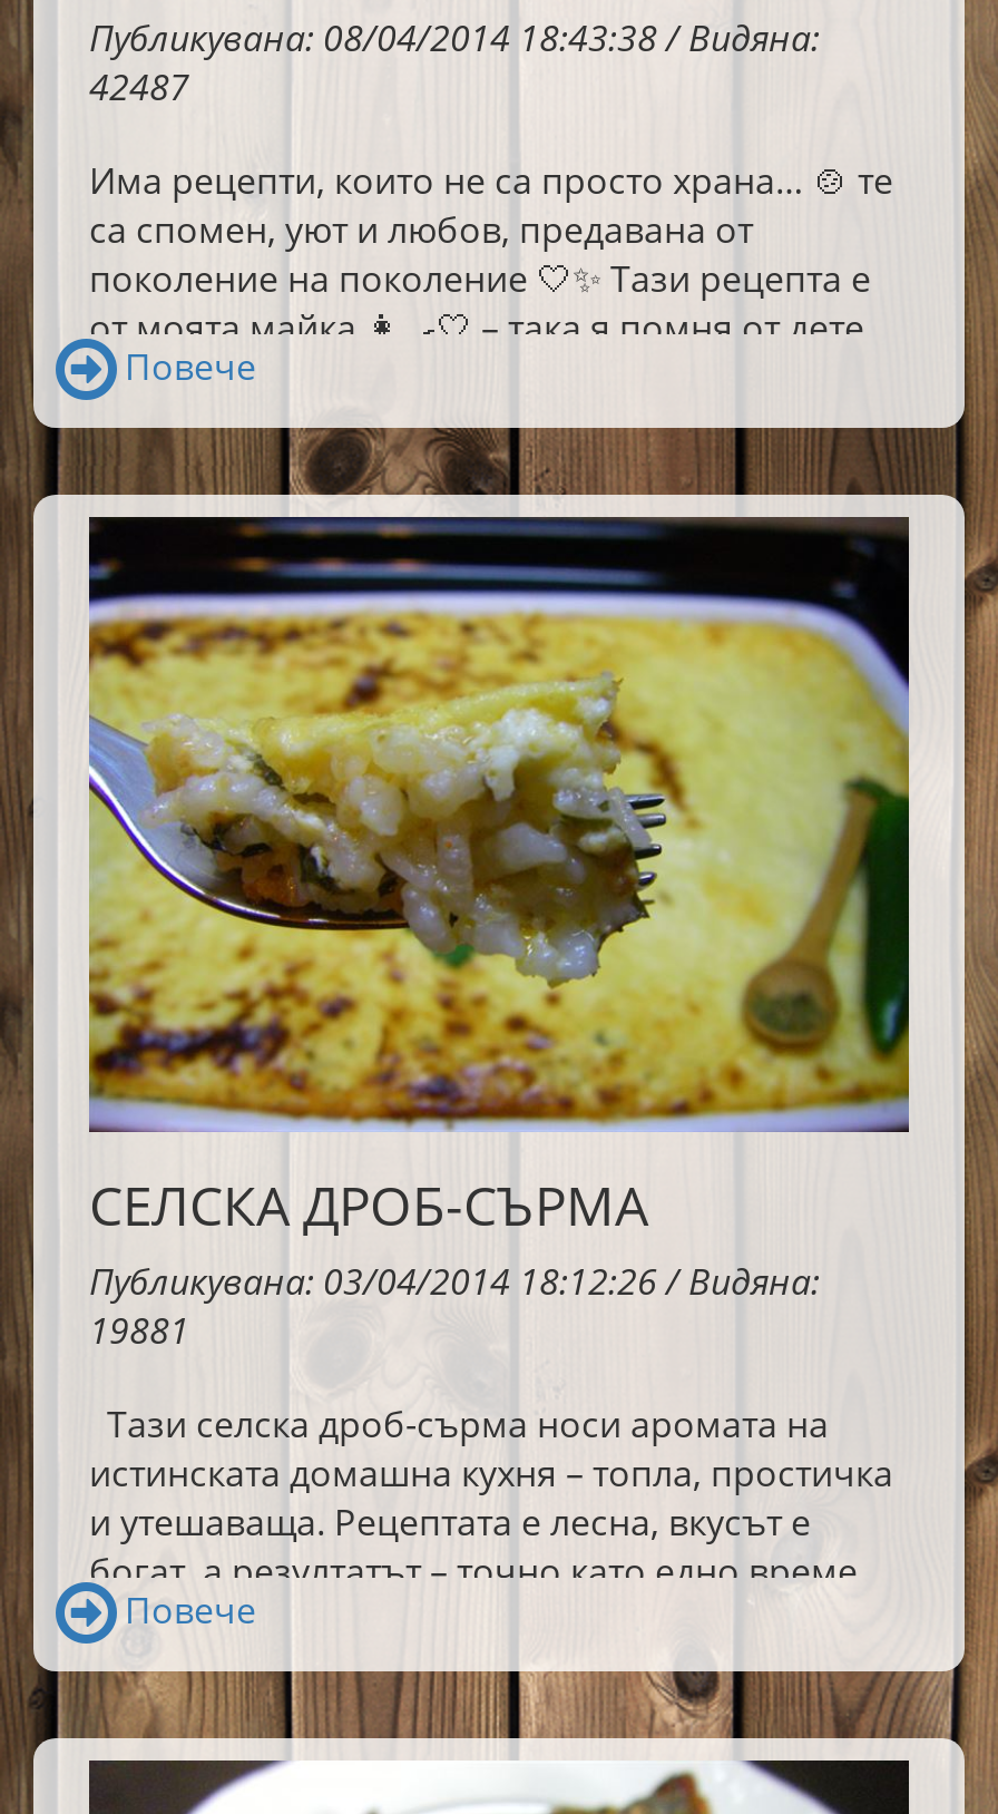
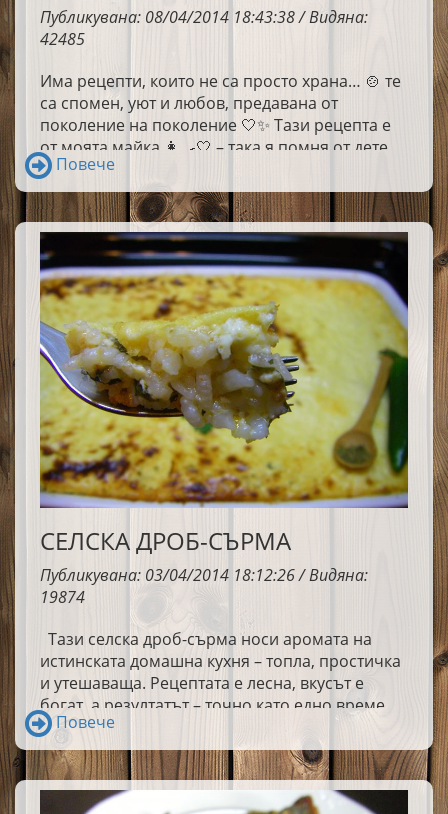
- 42487
+ 42485

- 19881
+ 19874
